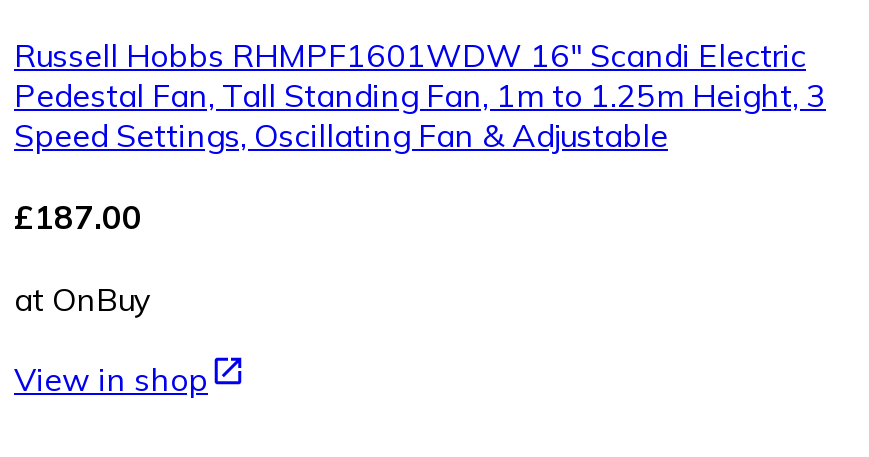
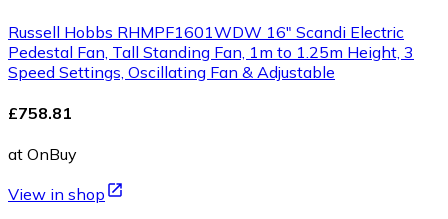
- £187.00
+ £758.81
